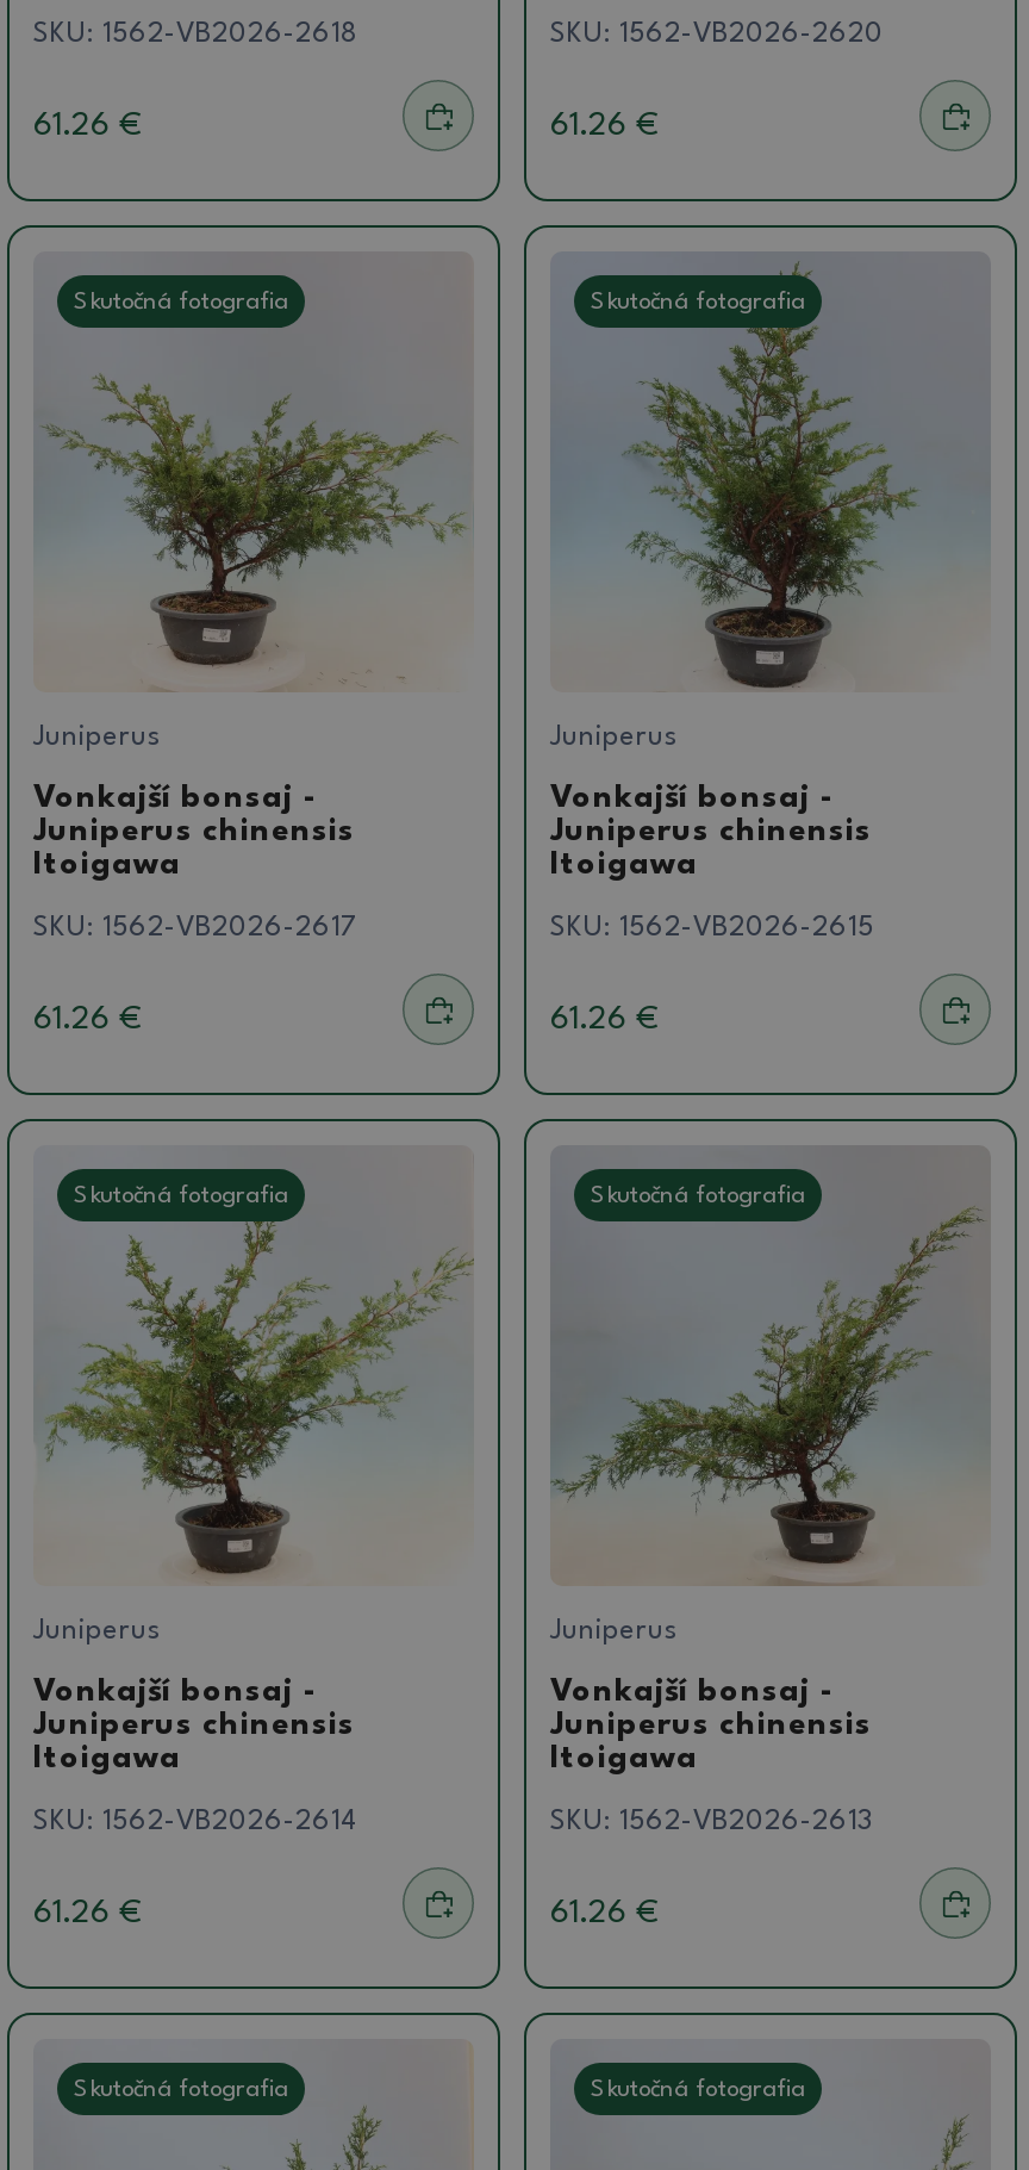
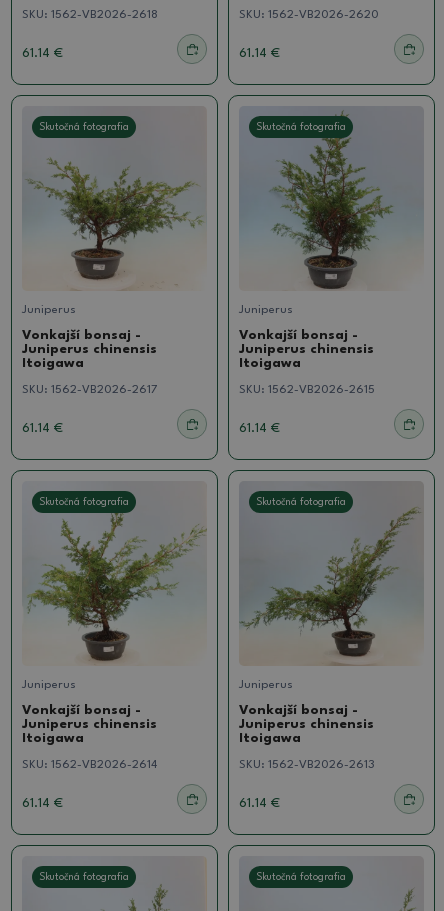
- 61.26 €
+ 61.14 €

- 61.26 €
+ 61.14 €

- 61.26 €
+ 61.14 €

- 61.26 €
+ 61.14 €

- 61.26 €
+ 61.14 €

- 61.26 €
+ 61.14 €
